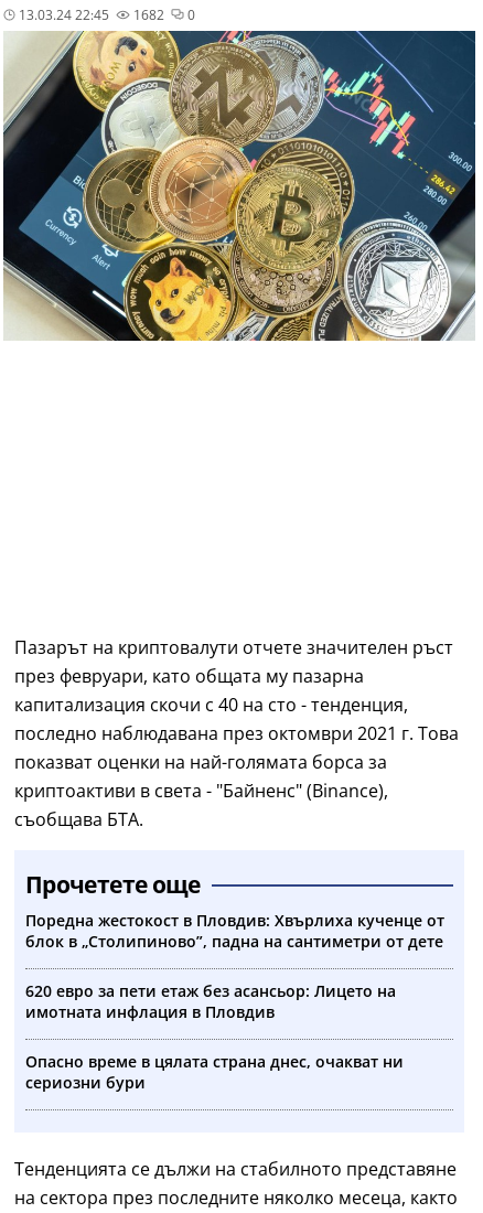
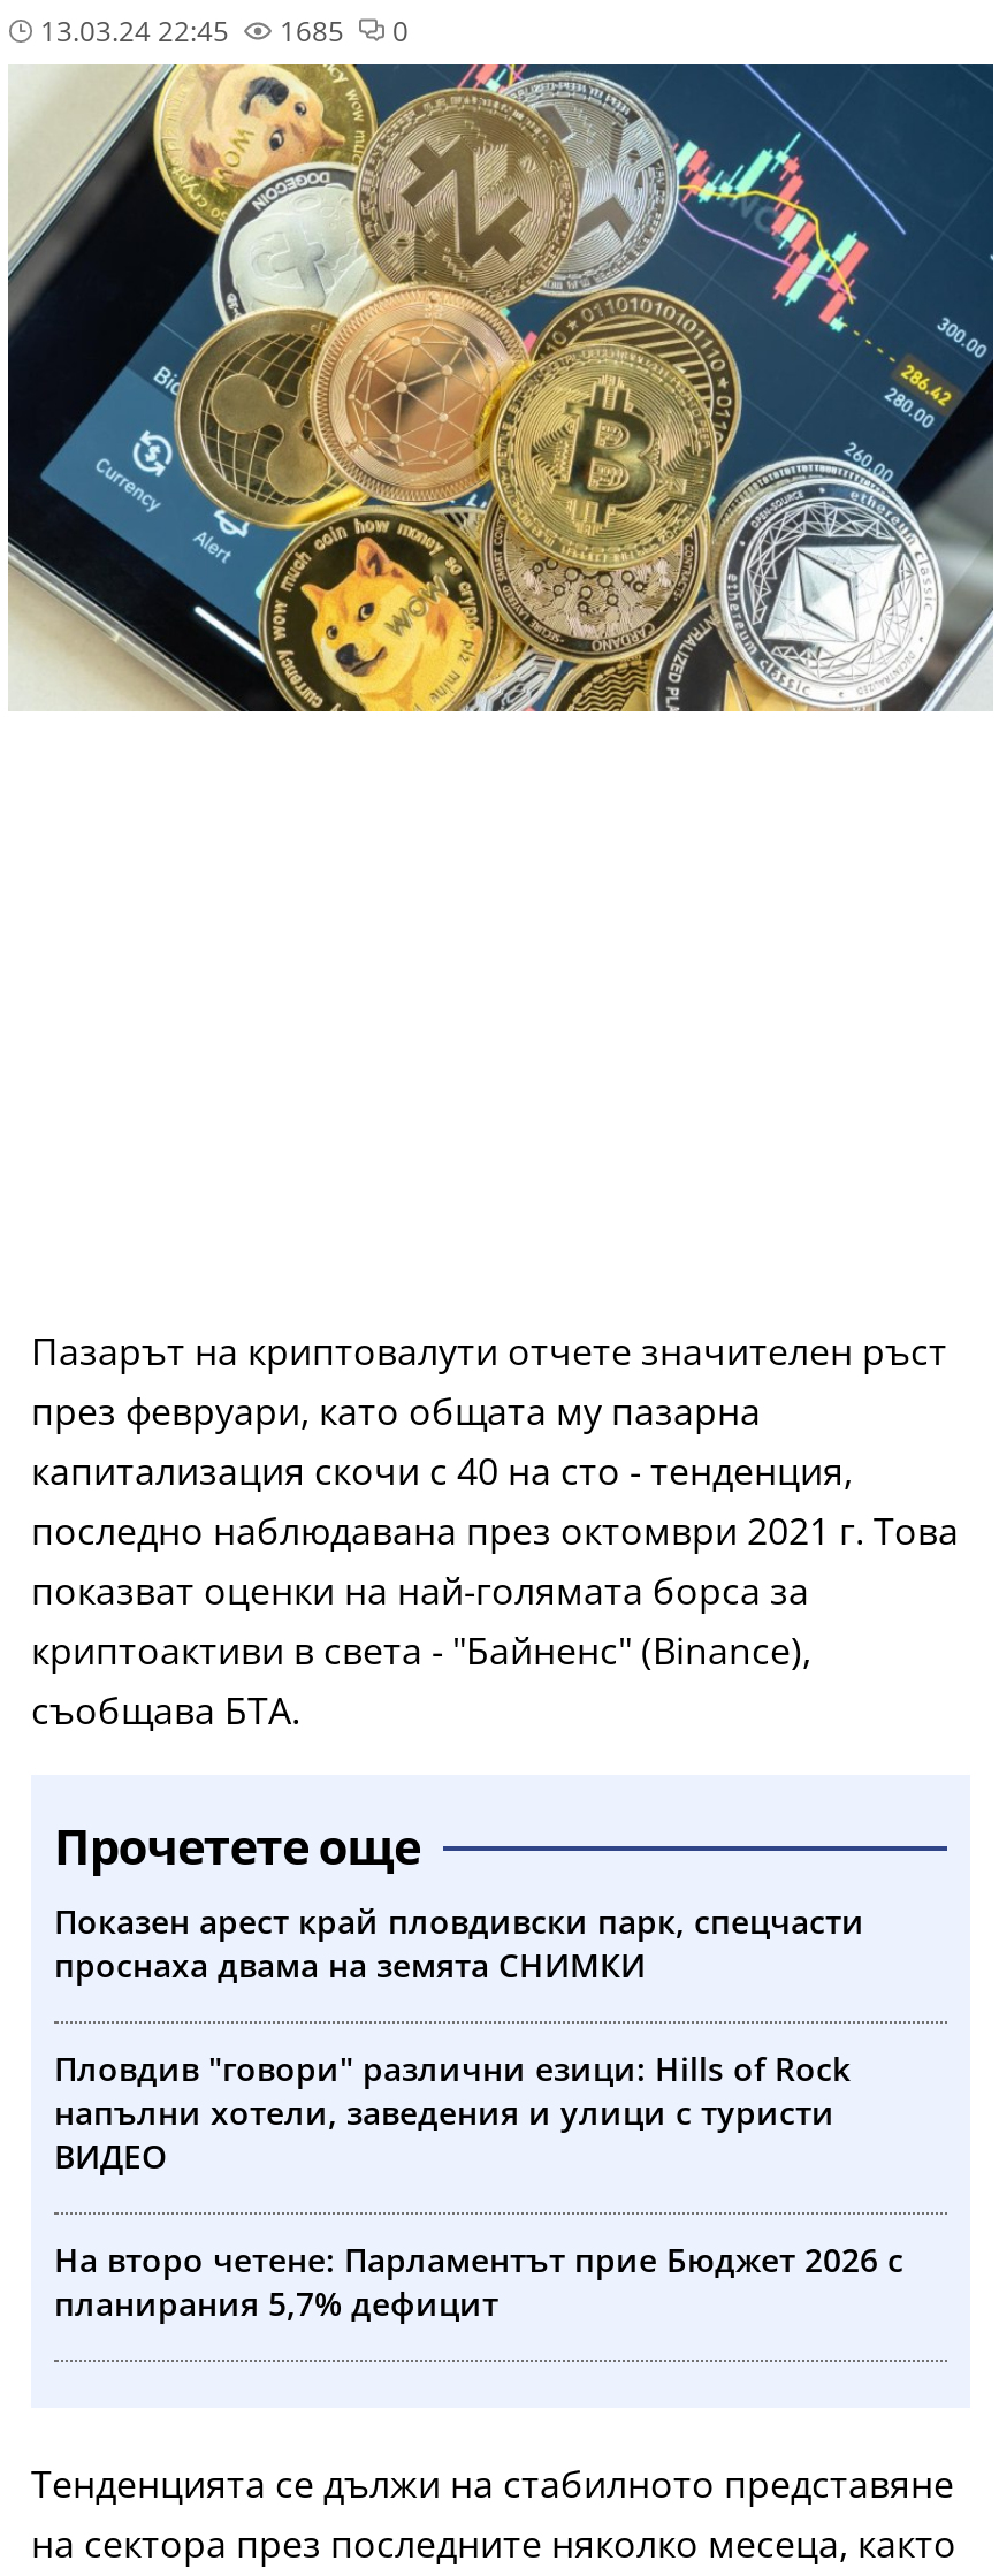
- 1682
+ 1685

- Поредна жестокост в Пловдив: Хвърлиха кученце от
- блок в „Столипиново”, падна на сантиметри от дете
+ Показен арест край пловдивски парк, спецчасти
+ проснаха двама на земята СНИМКИ

- 620 евро за пети етаж без асансьор: Лицето на
- имотната инфлация в Пловдив
+ Пловдив "говори" различни езици: Hills of Rock
+ напълни хотели, заведения и улици с туристи
+ ВИДЕО

- Опасно време в цялата страна днес, очакват ни
- сериозни бури
+ На второ четене: Парламентът прие Бюджет 2026 с
+ планирания 5,7% дефицит
